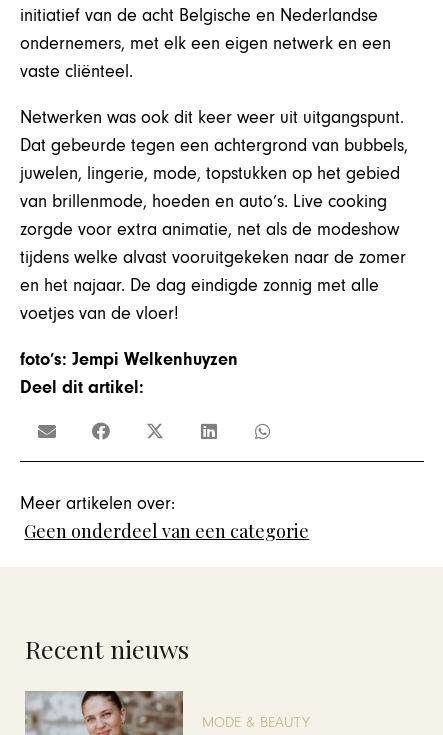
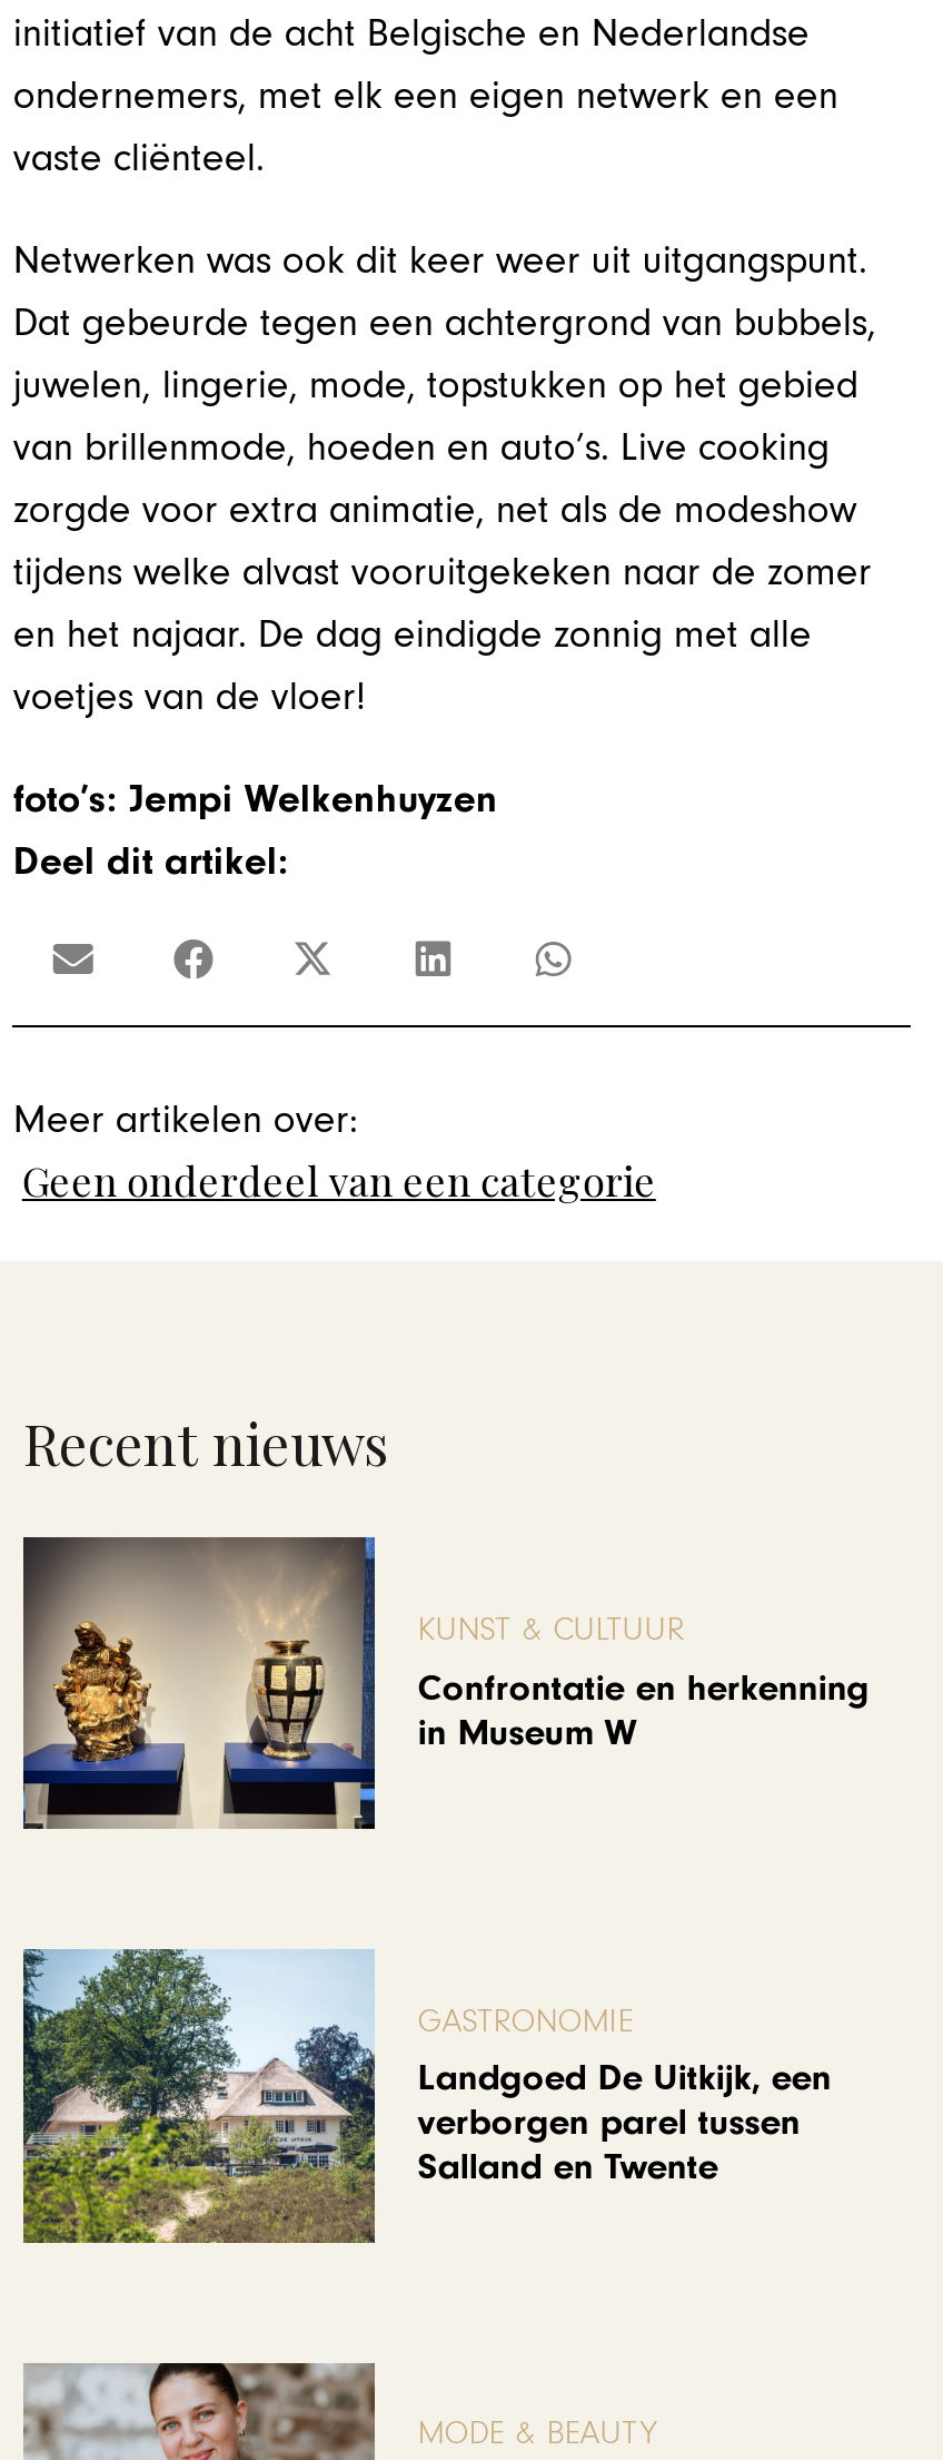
+ [image]
+ KUNST & CULTUUR
+ Confrontatie en herkenning
+ in Museum W

+ [image]
+ GASTRONOMIE
+ Landgoed De Uitkijk, een
+ verborgen parel tussen
+ Salland en Twente
